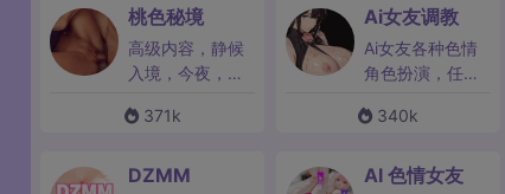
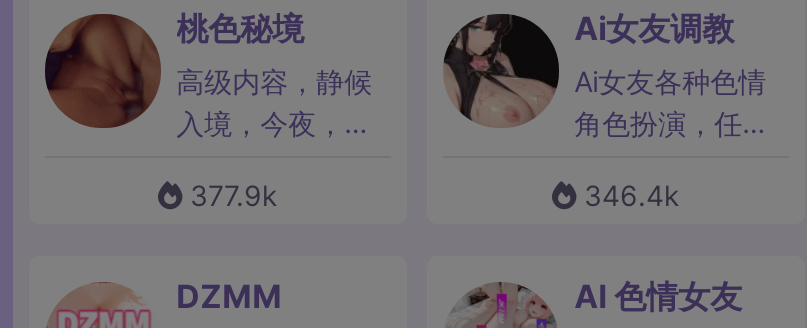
- 371k
+ 377.9k

- 340k
+ 346.4k
